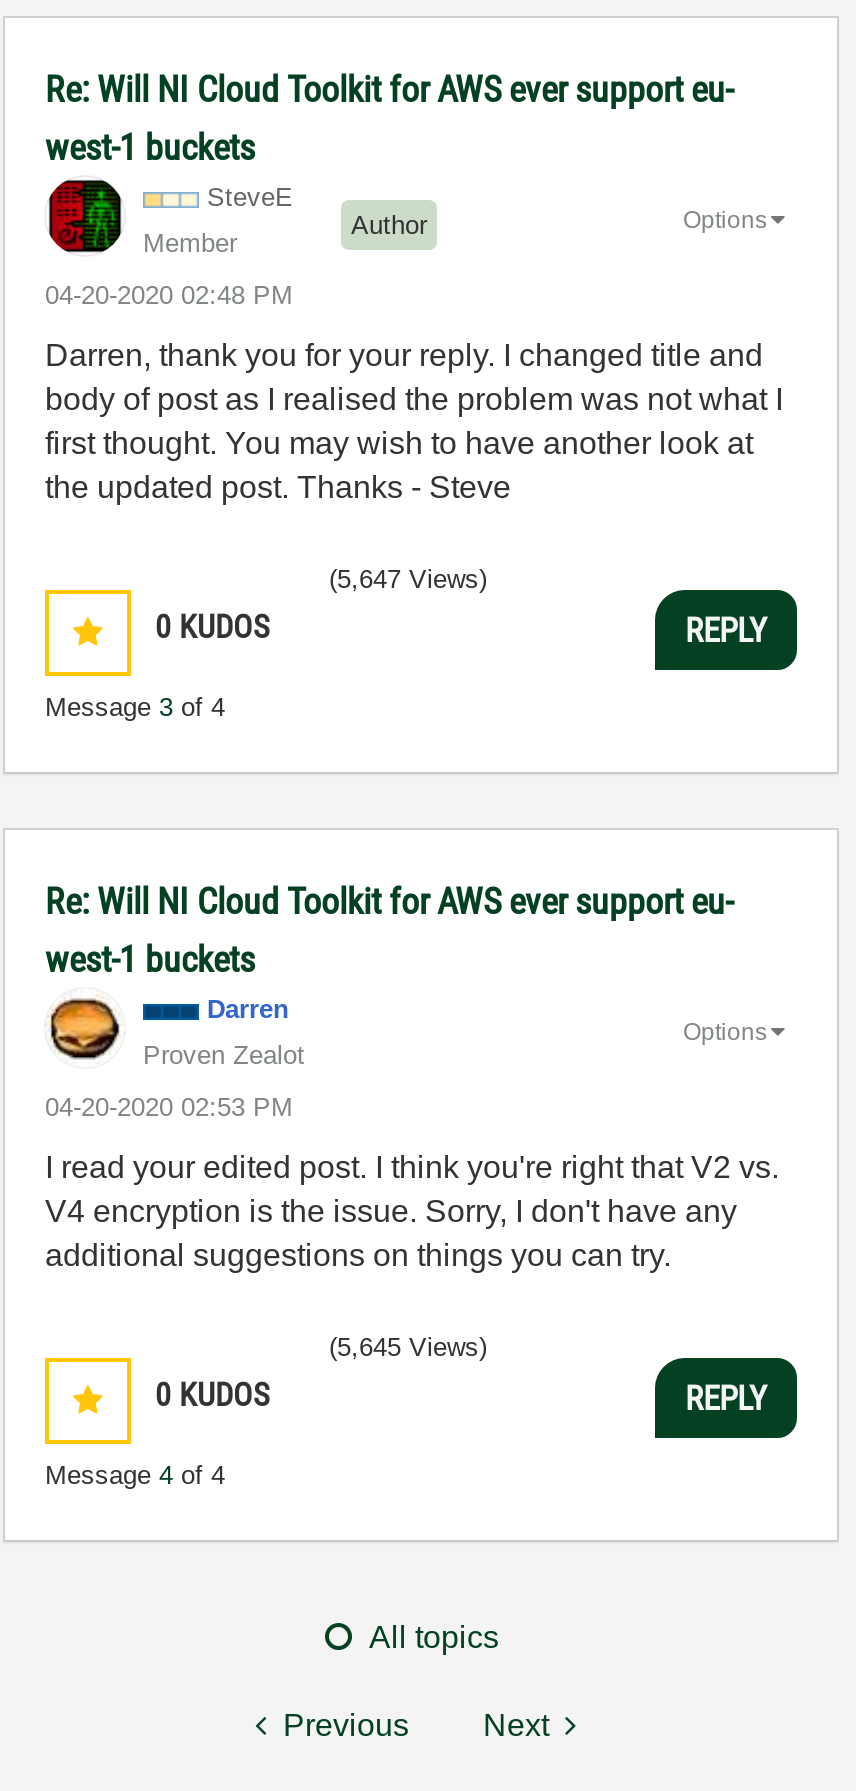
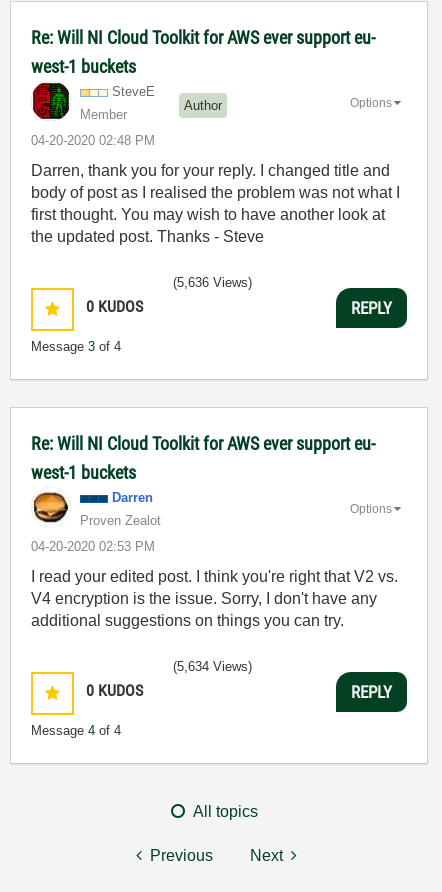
- (5,647 Views)
+ (5,636 Views)

- (5,645 Views)
+ (5,634 Views)
